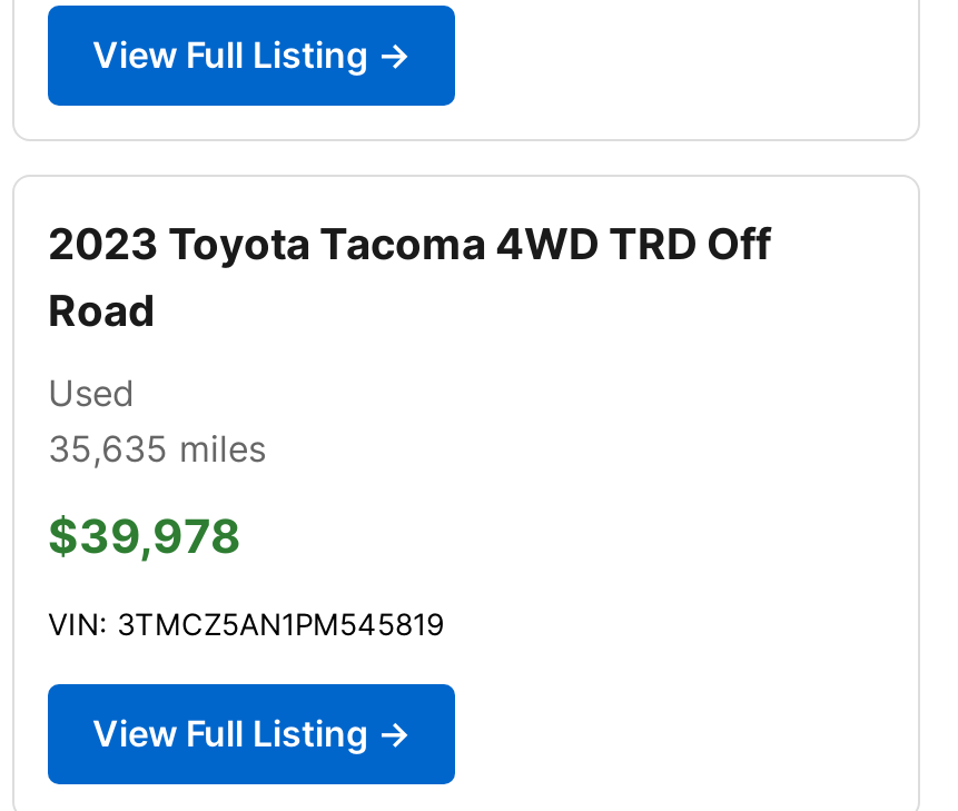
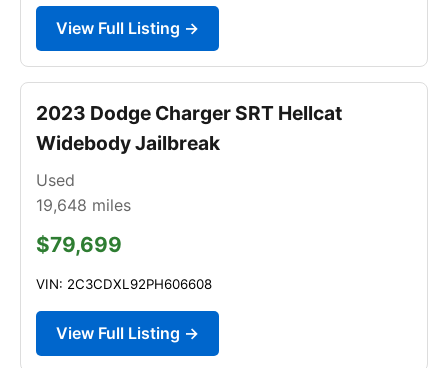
- 2023 Toyota Tacoma 4WD TRD Off
- Road
+ 2023 Dodge Charger SRT Hellcat
+ Widebody Jailbreak

- 35,635 miles
+ 19,648 miles

- $39,978
+ $79,699

- VIN: 3TMCZ5AN1PM545819
+ VIN: 2C3CDXL92PH606608
